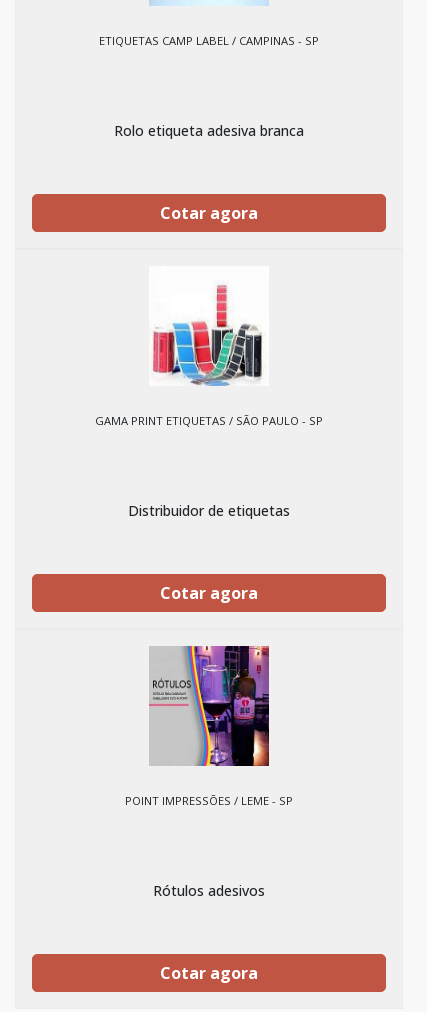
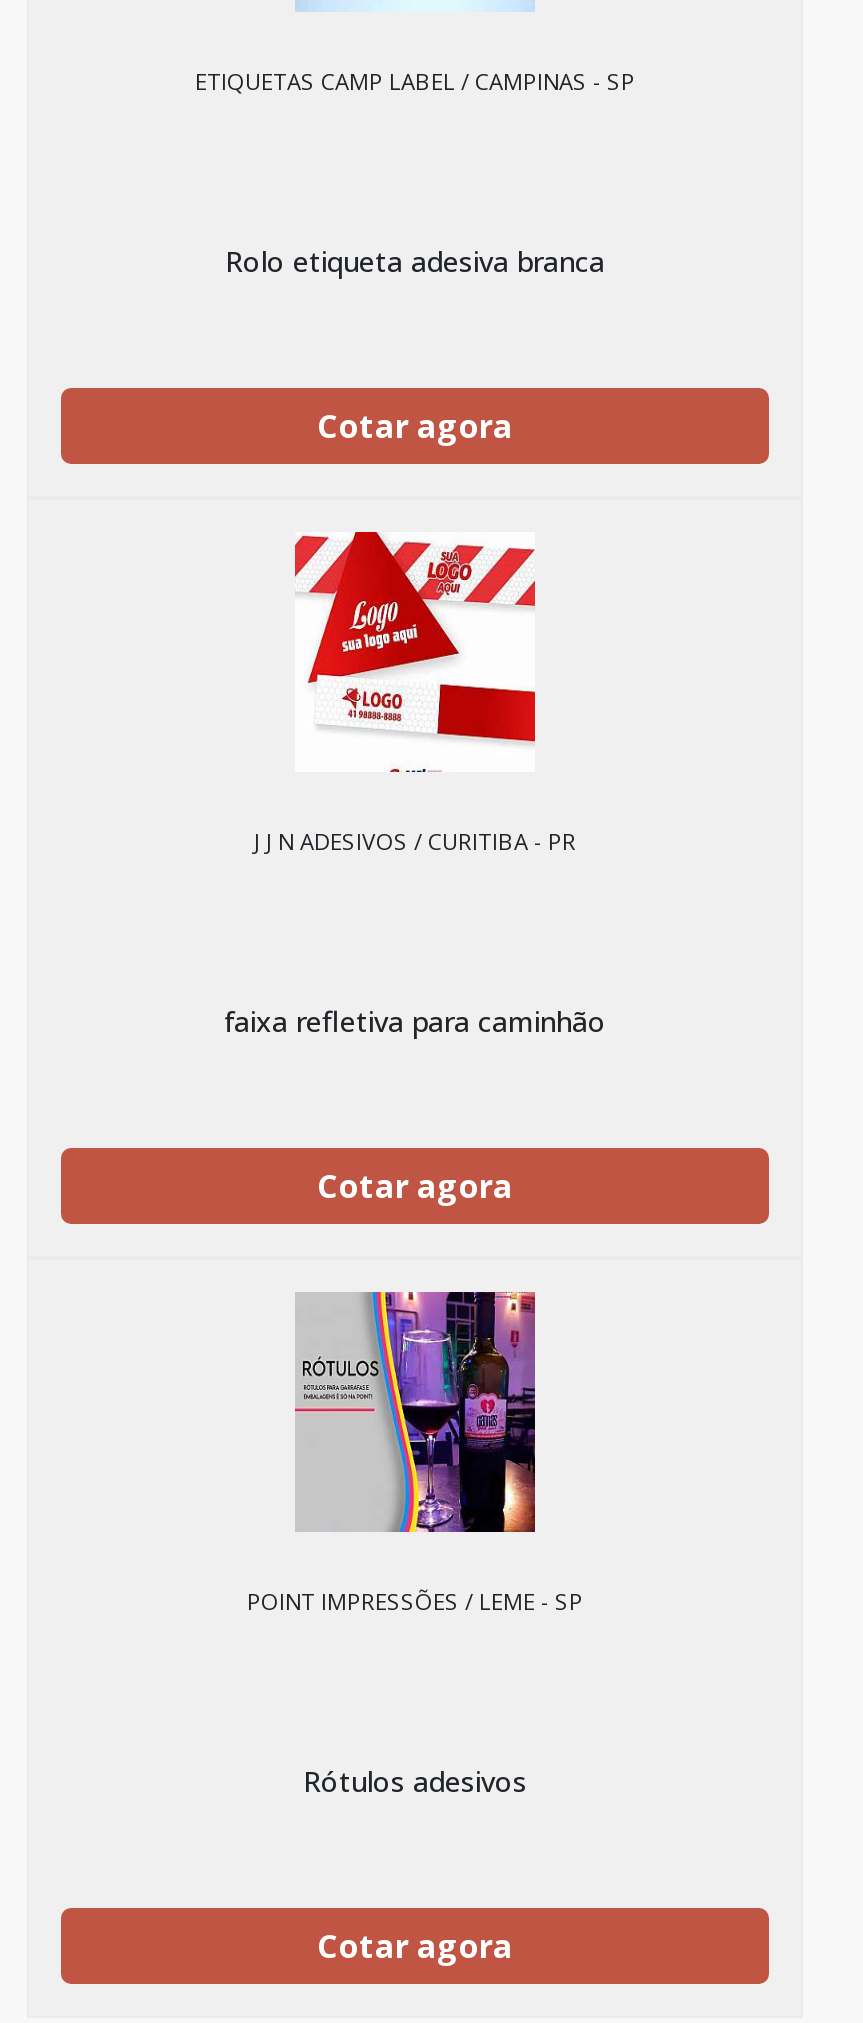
- [image]
- GAMA PRINT ETIQUETAS / SÃO PAULO - SP
+ [image]
+ J J N ADESIVOS / CURITIBA - PR

- Distribuidor de etiquetas
+ faixa refletiva para caminhão
